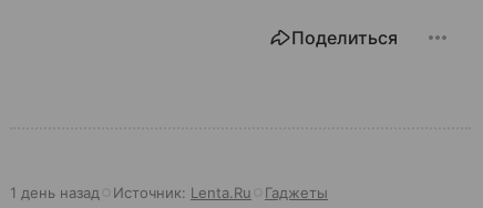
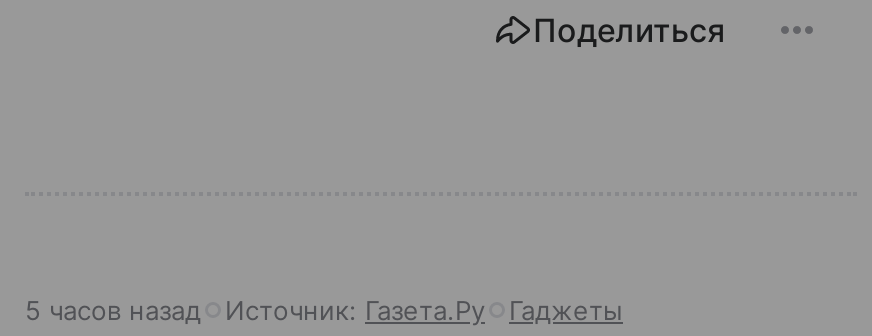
- 1 день назад
+ 5 часов назад

- Источник: Lenta.Ru
+ Источник: Газета.Ру
